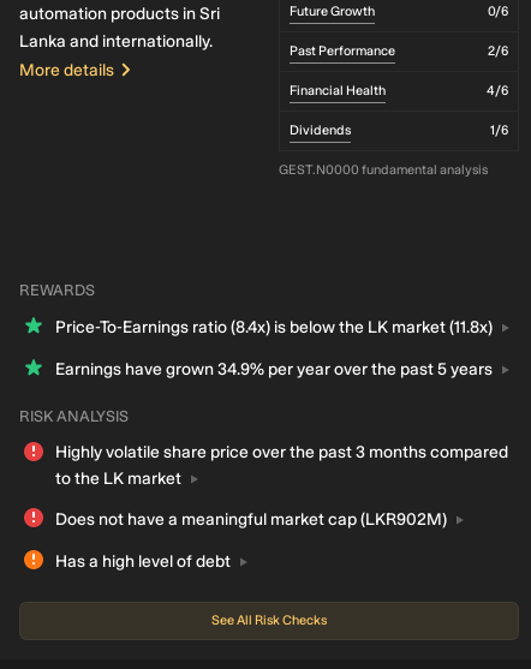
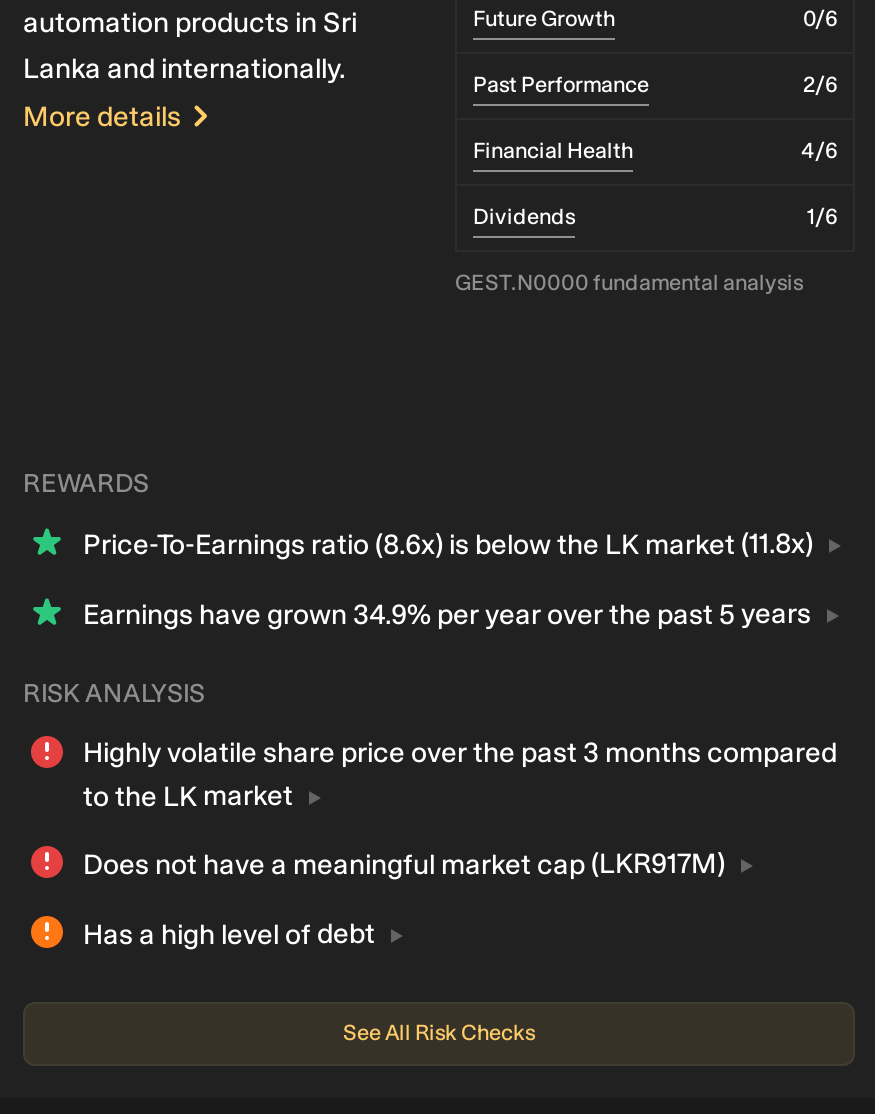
- Price-To-Earnings ratio (8.4x) is below the LK market (11.8x)
+ Price-To-Earnings ratio (8.6x) is below the LK market (11.8x)

- Does not have a meaningful market cap (LKR902M)
+ Does not have a meaningful market cap (LKR917M)
